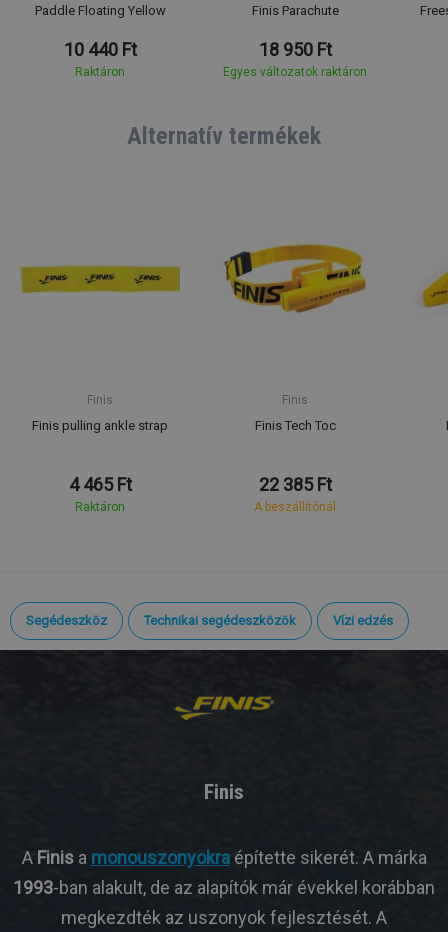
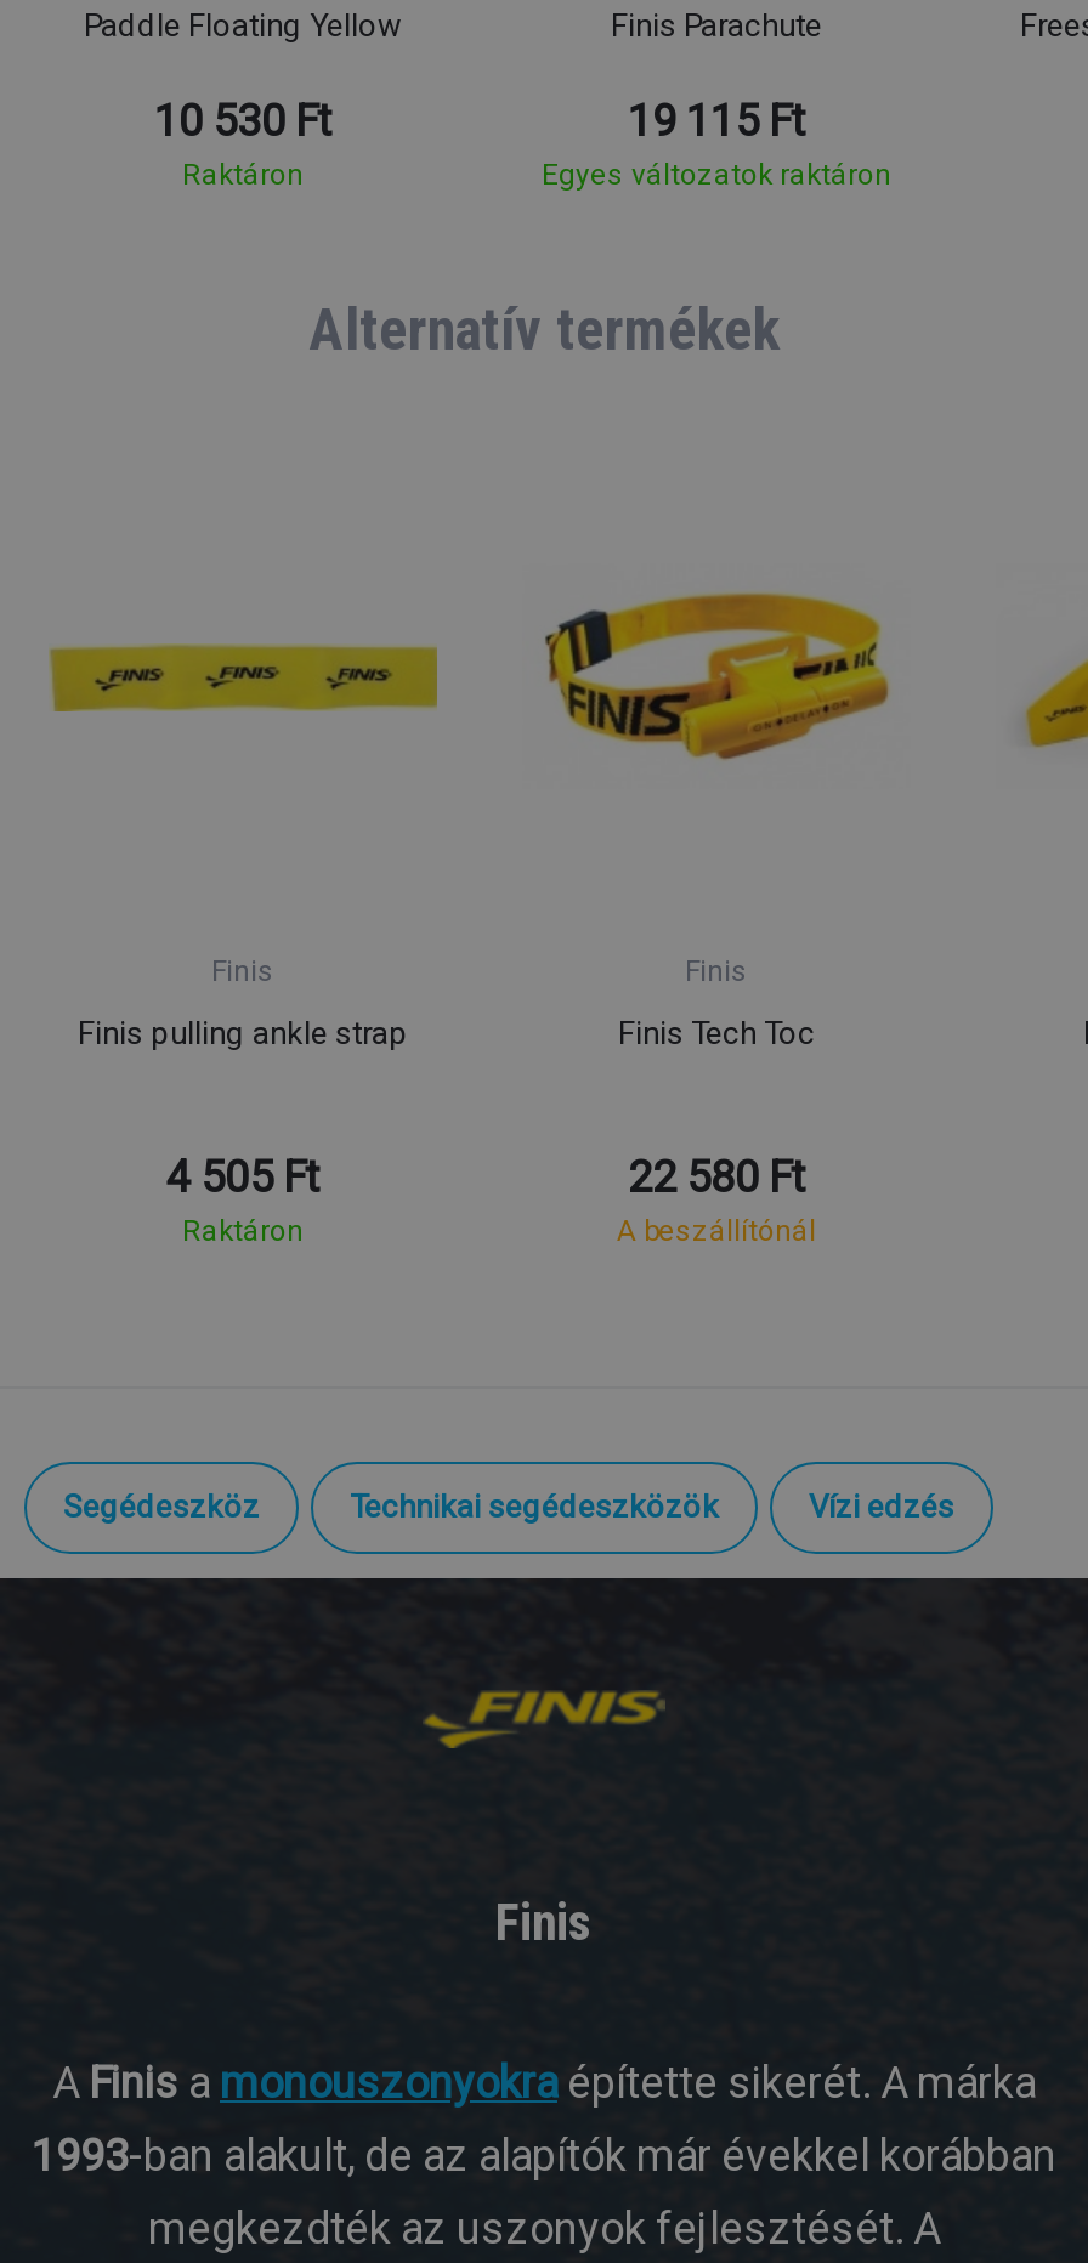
- 10 440 Ft
+ 10 530 Ft

- 18 950 Ft
+ 19 115 Ft

- 4 465 Ft
+ 4 505 Ft

- 22 385 Ft
+ 22 580 Ft
